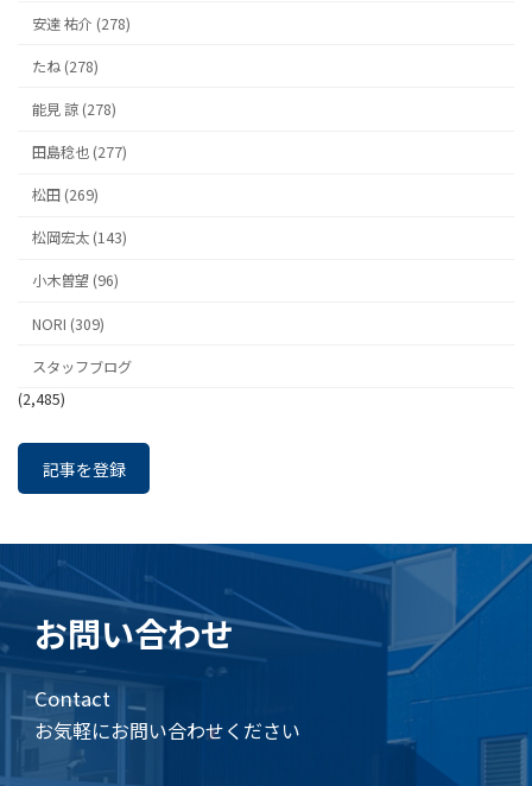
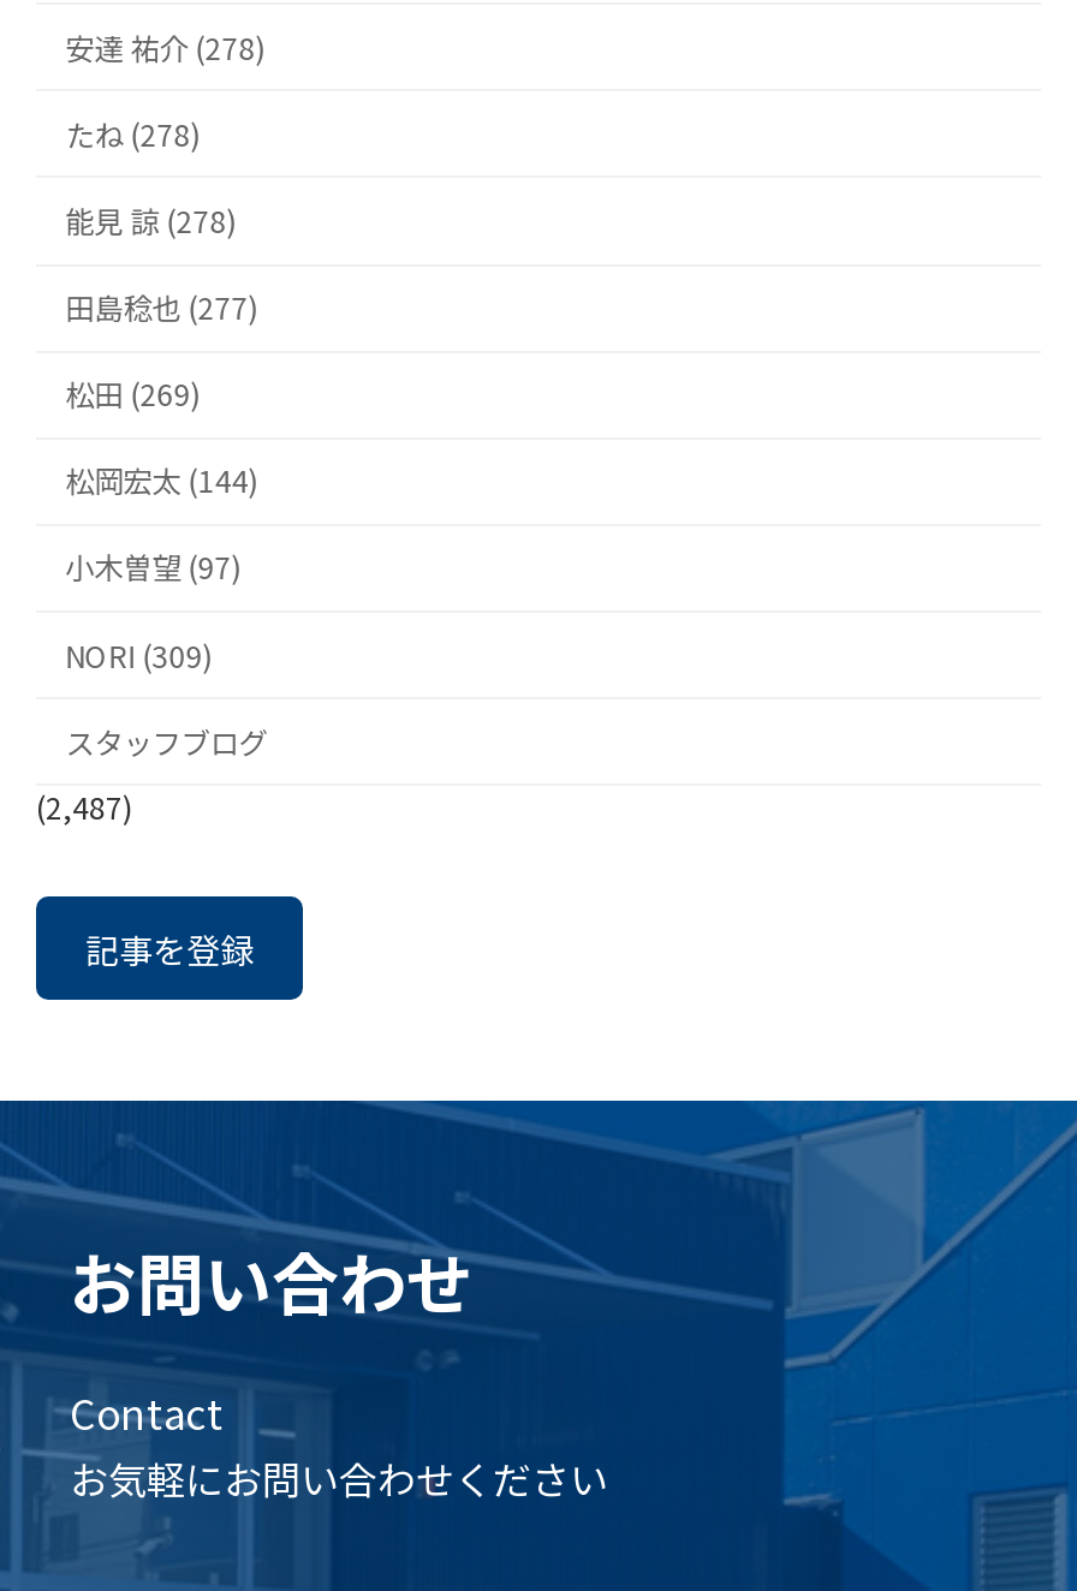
- 松岡宏太 (143)
+ 松岡宏太 (144)

- 小木曽望 (96)
+ 小木曽望 (97)

- (2,485)
+ (2,487)
